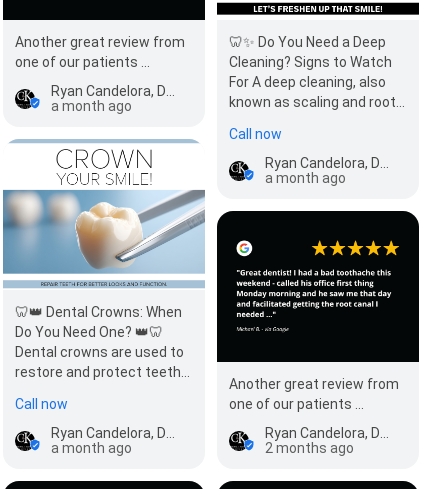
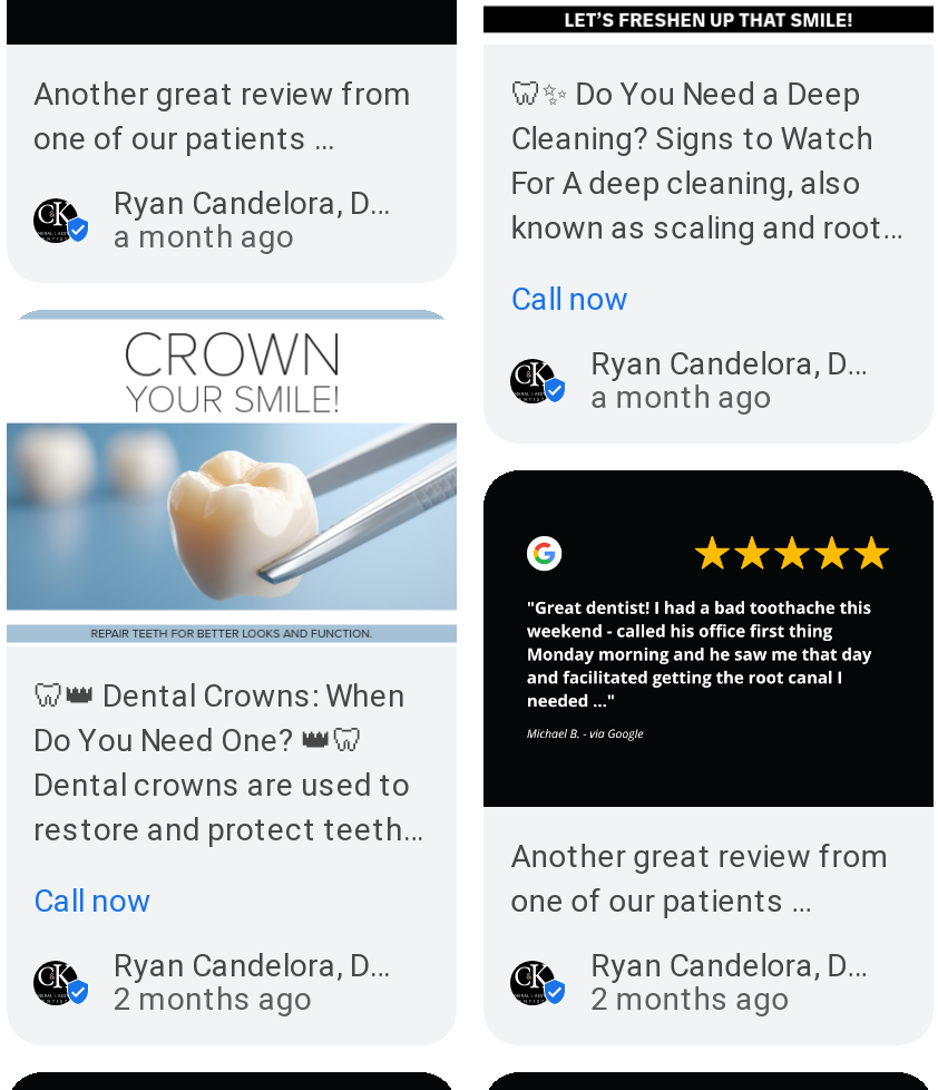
- a month ago
+ 2 months ago
